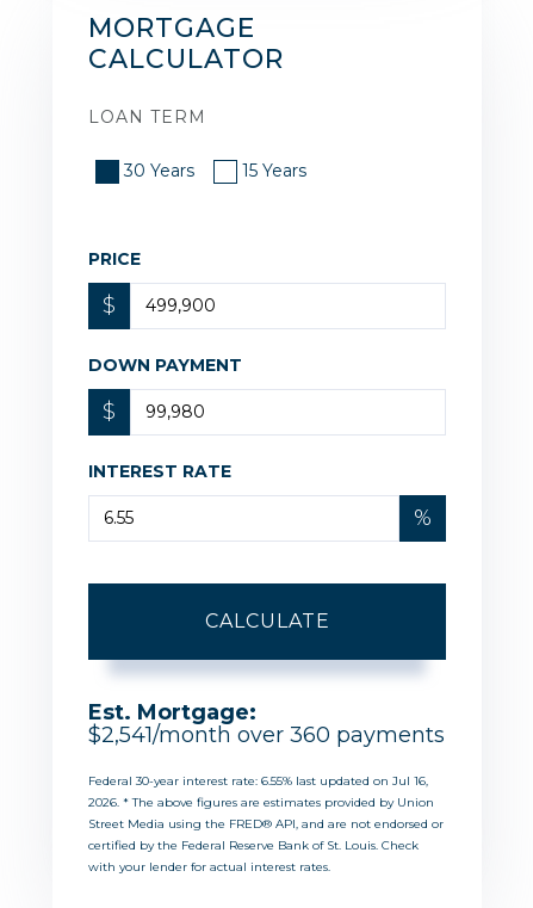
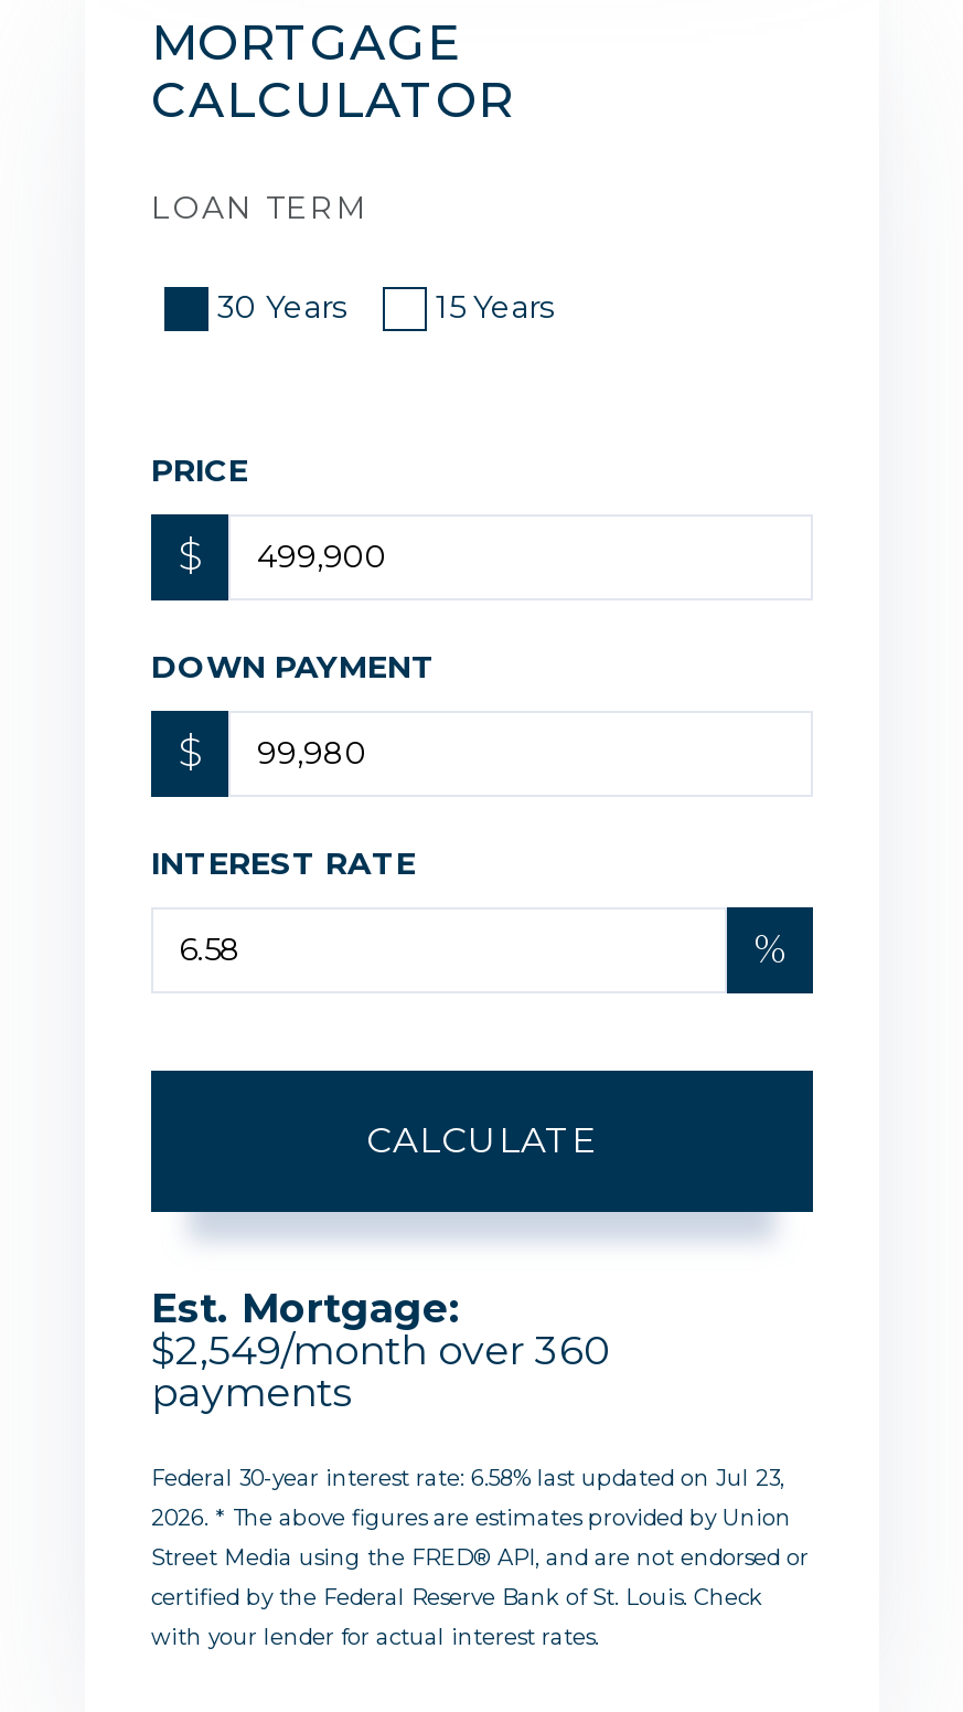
- $2,541/month over 360 payments
+ $2,549/month over 360
+ payments

- Federal 30-year interest rate: 6.55% last updated on Jul 16,
+ Federal 30-year interest rate: 6.58% last updated on Jul 23,
